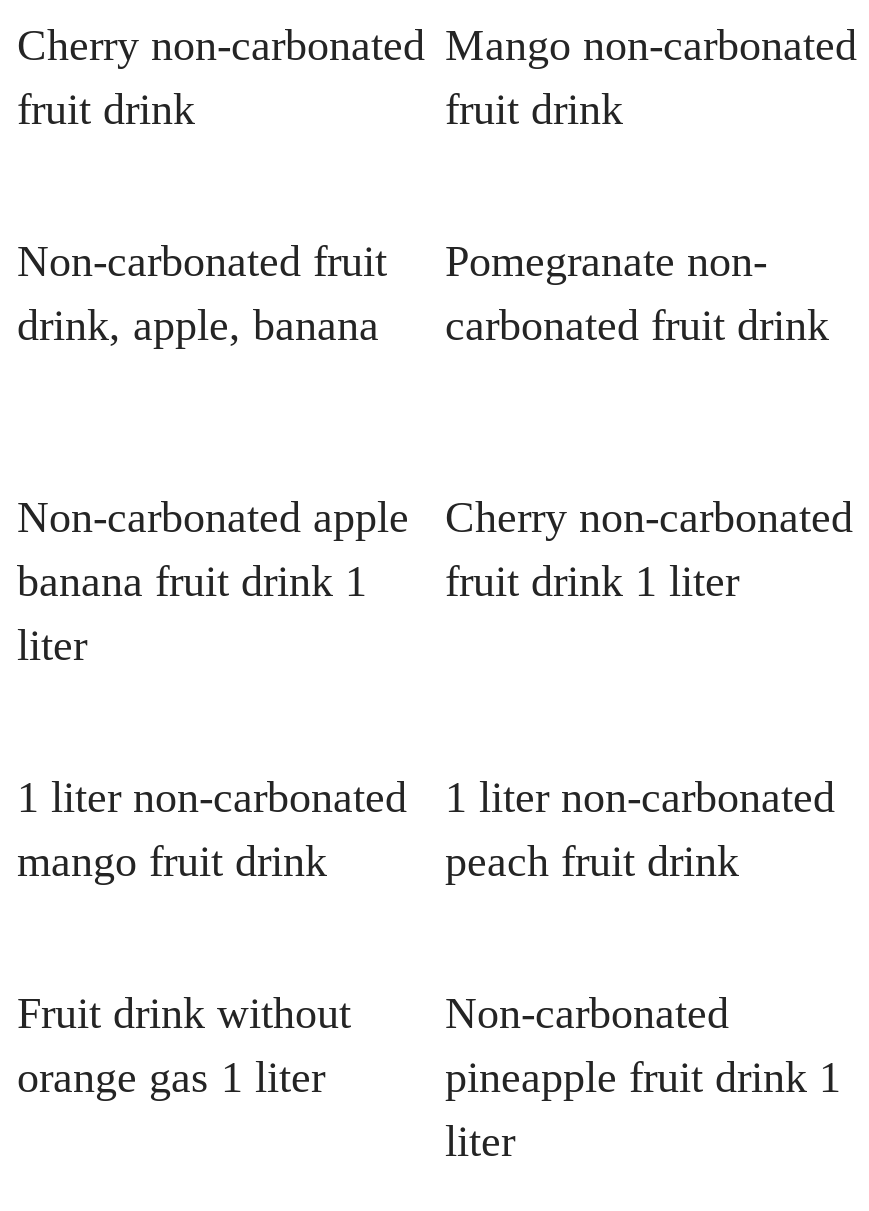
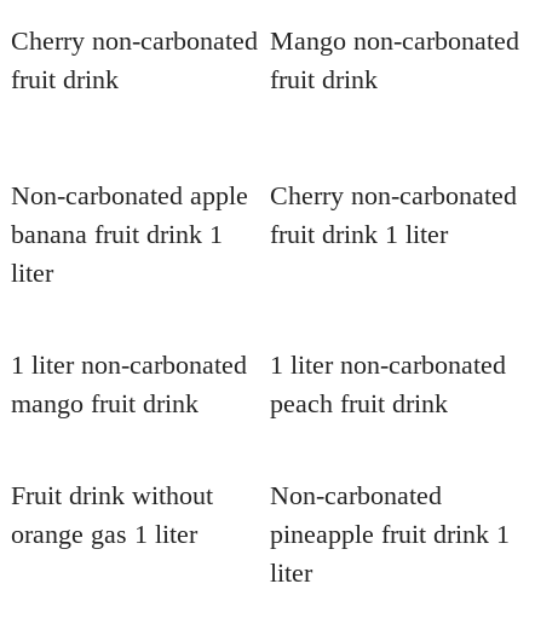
- Non-carbonated fruit
- drink, apple, banana

- Pomegranate non-
- carbonated fruit drink
